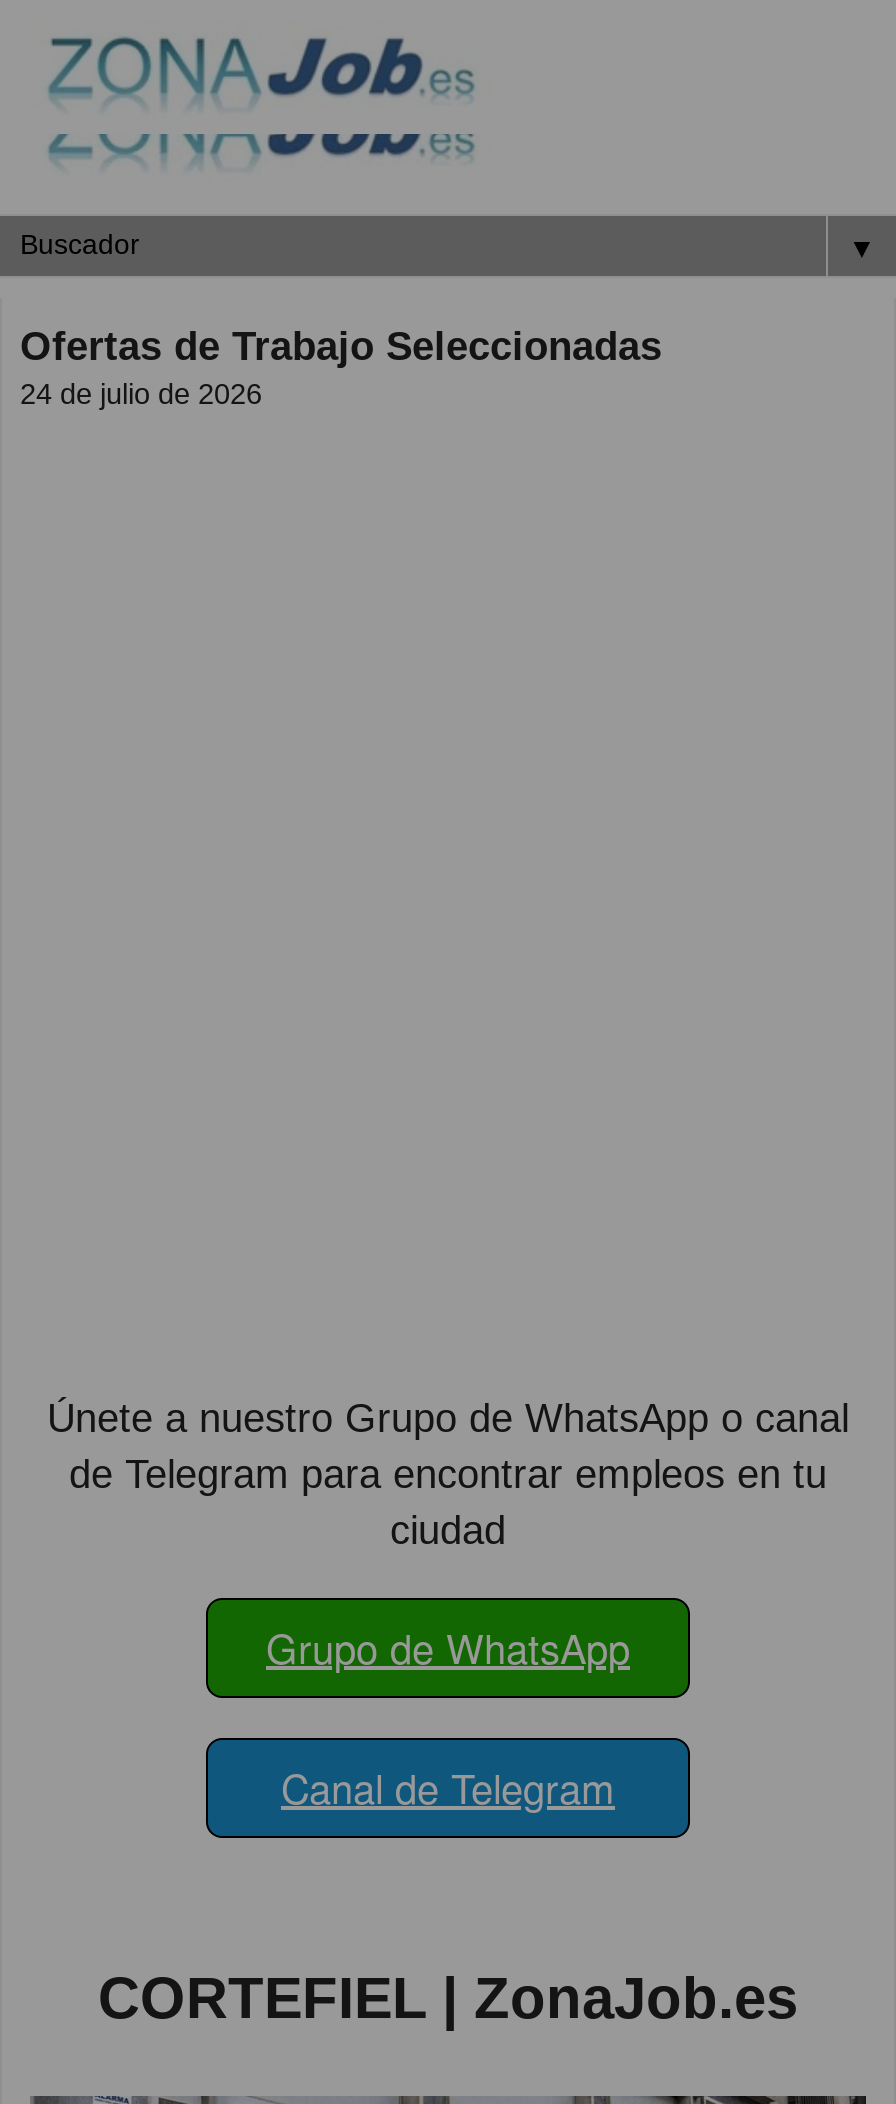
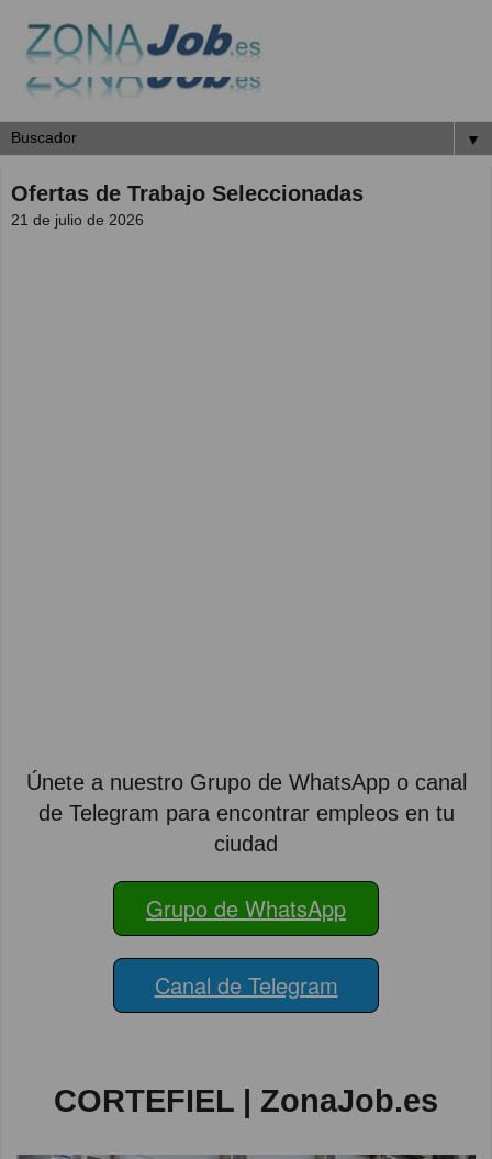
- 24 de julio de 2026
+ 21 de julio de 2026
